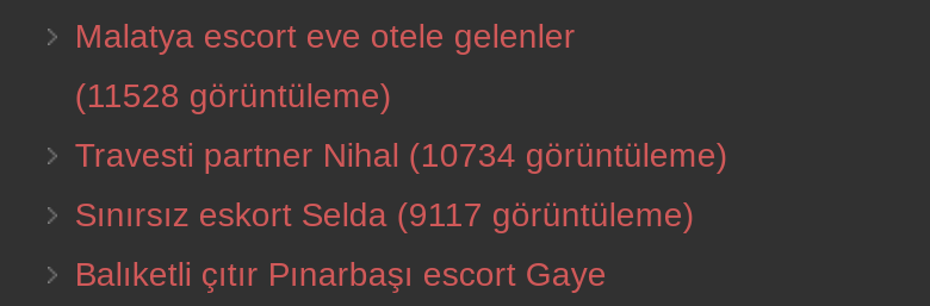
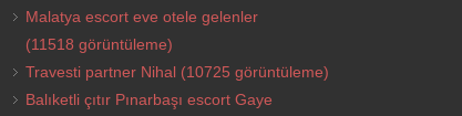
- (11528 görüntüleme)
- Travesti partner Nihal (10734 görüntüleme)
- Sınırsız eskort Selda (9117 görüntüleme)
+ (11518 görüntüleme)
+ Travesti partner Nihal (10725 görüntüleme)
